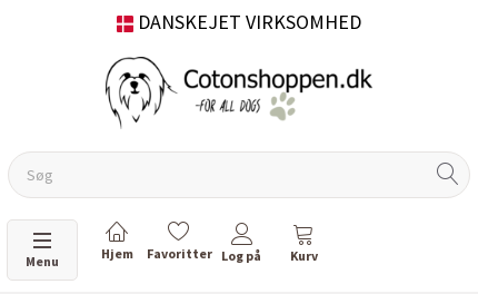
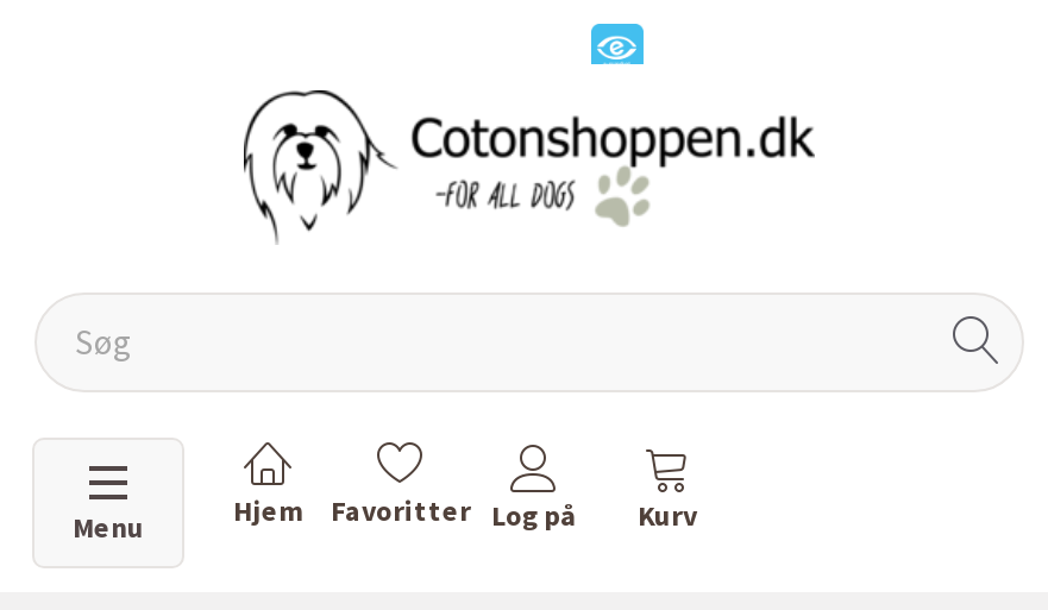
- DANSKEJET VIRKSOMHED
